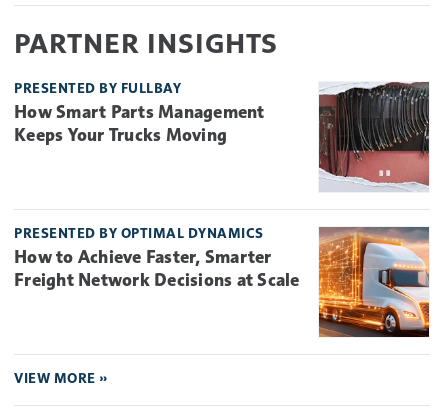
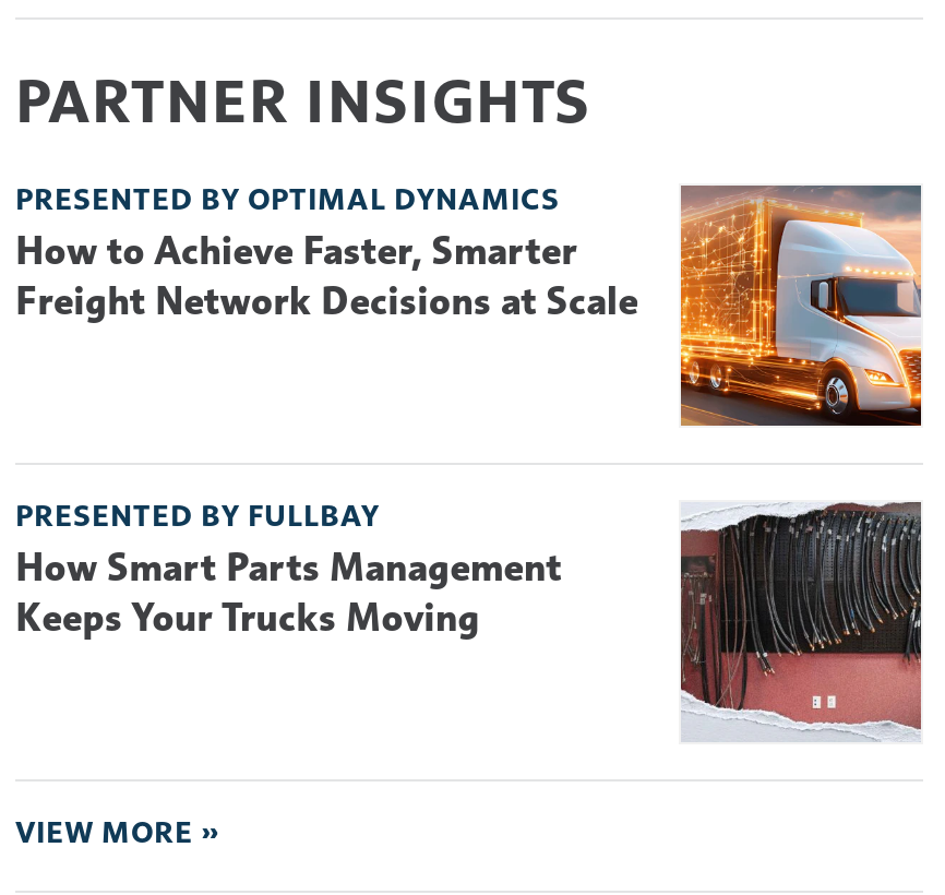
moved down: PRESENTED BY FULLBAY | How Smart Parts Management | Keeps Your Trucks Moving

moved up: [image] | PRESENTED BY OPTIMAL DYNAMICS | How to Achieve Faster, Smarter | Freight Network Decisions at Scale
